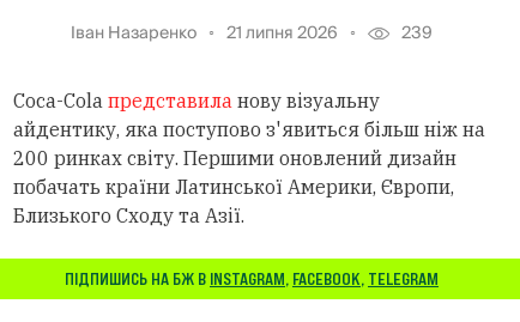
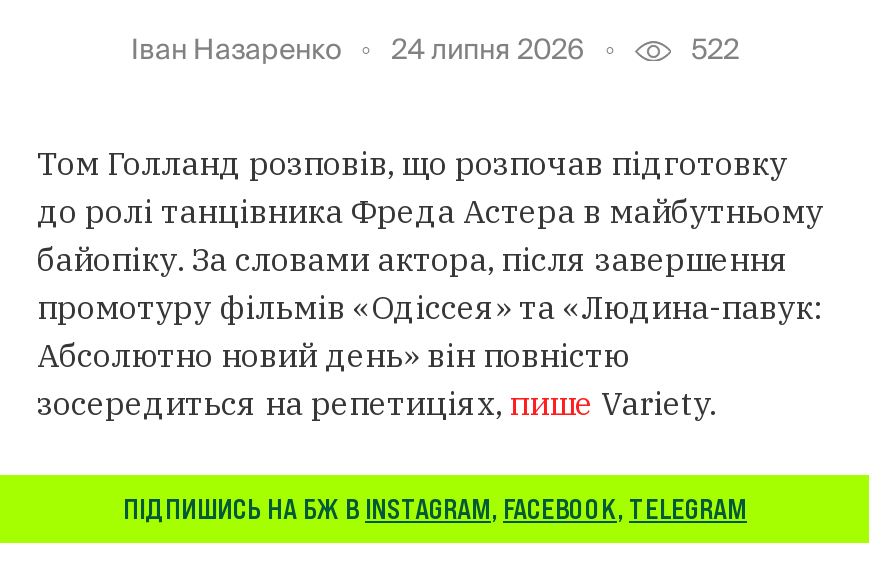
- 21 липня 2026
- 239
+ 24 липня 2026
+ 522

- Coca-Cola представила нову візуальну
- айдентику, яка поступово з'явиться більш ніж на
- 200 ринках світу. Першими оновлений дизайн
- побачать країни Латинської Америки, Європи,
- Близького Сходу та Азії.
+ Том Голланд розповів, що розпочав підготовку
+ до ролі танцівника Фреда Астера в майбутньому
+ байопіку. За словами актора, після завершення
+ промотуру фільмів «Одіссея» та «Людина-павук:
+ Абсолютно новий день» він повністю
+ зосередиться на репетиціях, пише Variety.
